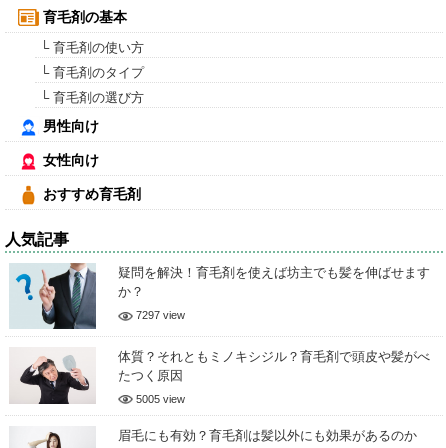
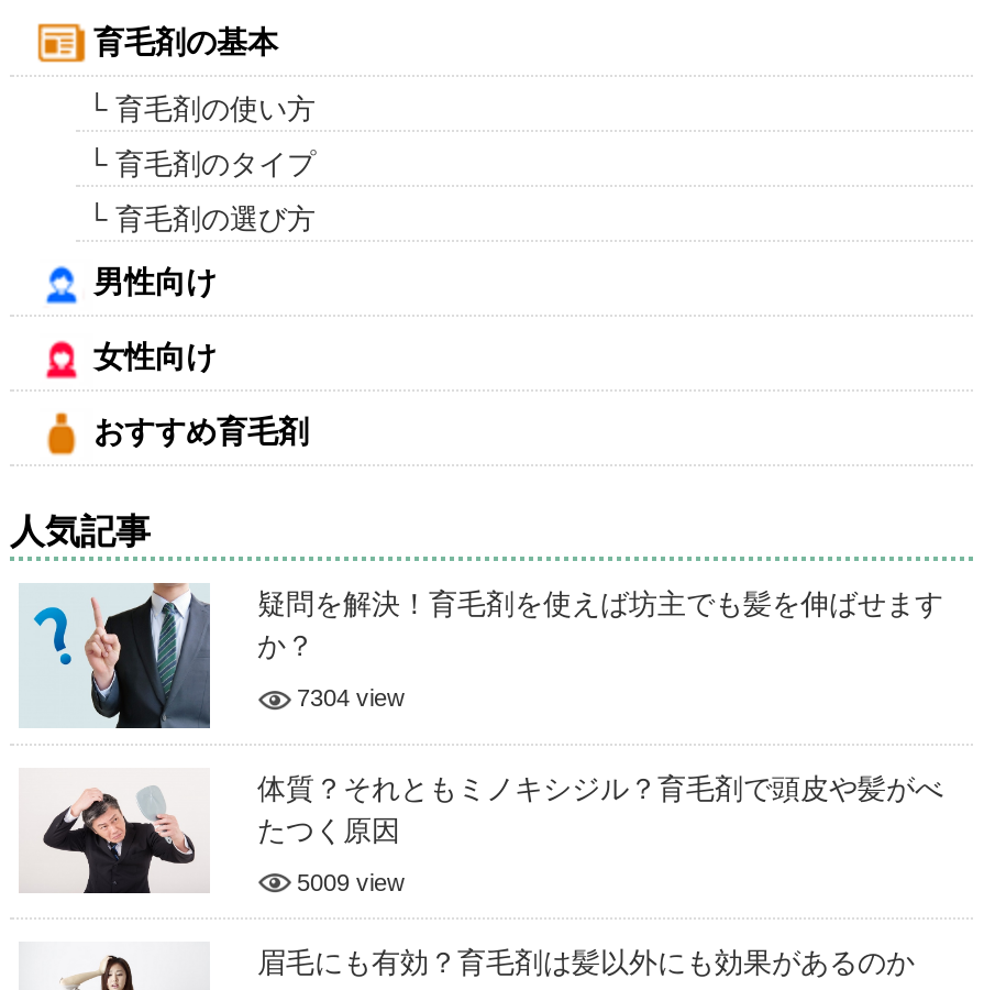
- 7297 view
+ 7304 view

- 5005 view
+ 5009 view
